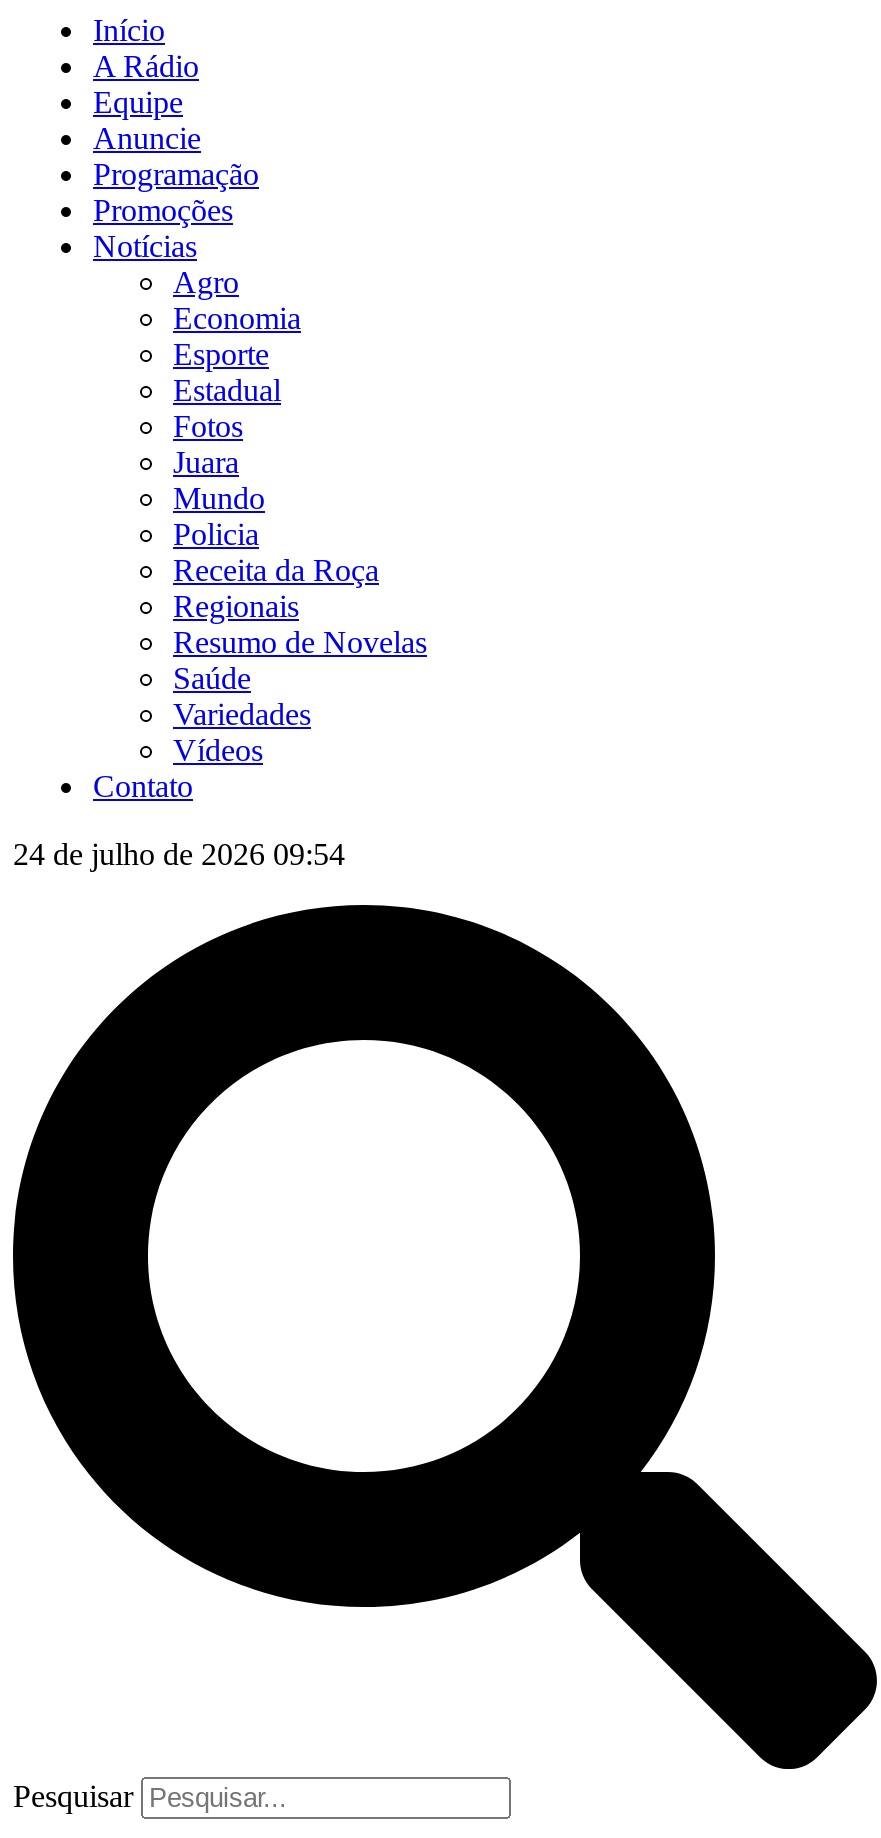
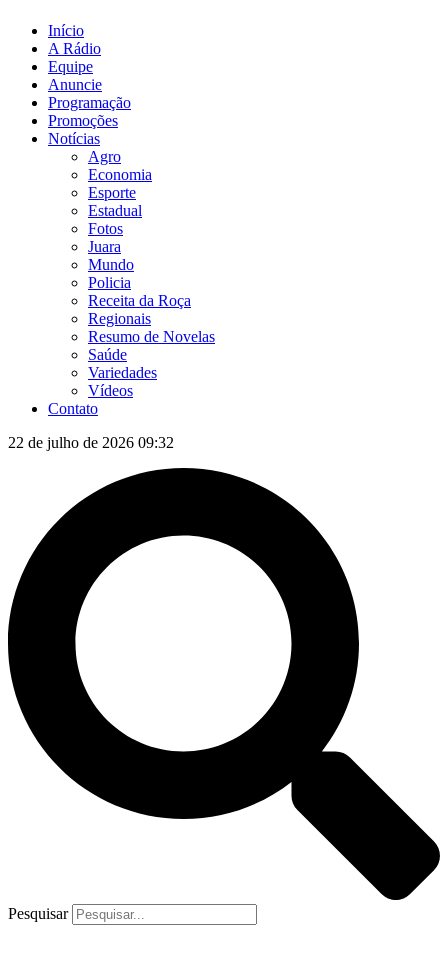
- 24 de julho de 2026 09:54
+ 22 de julho de 2026 09:32
